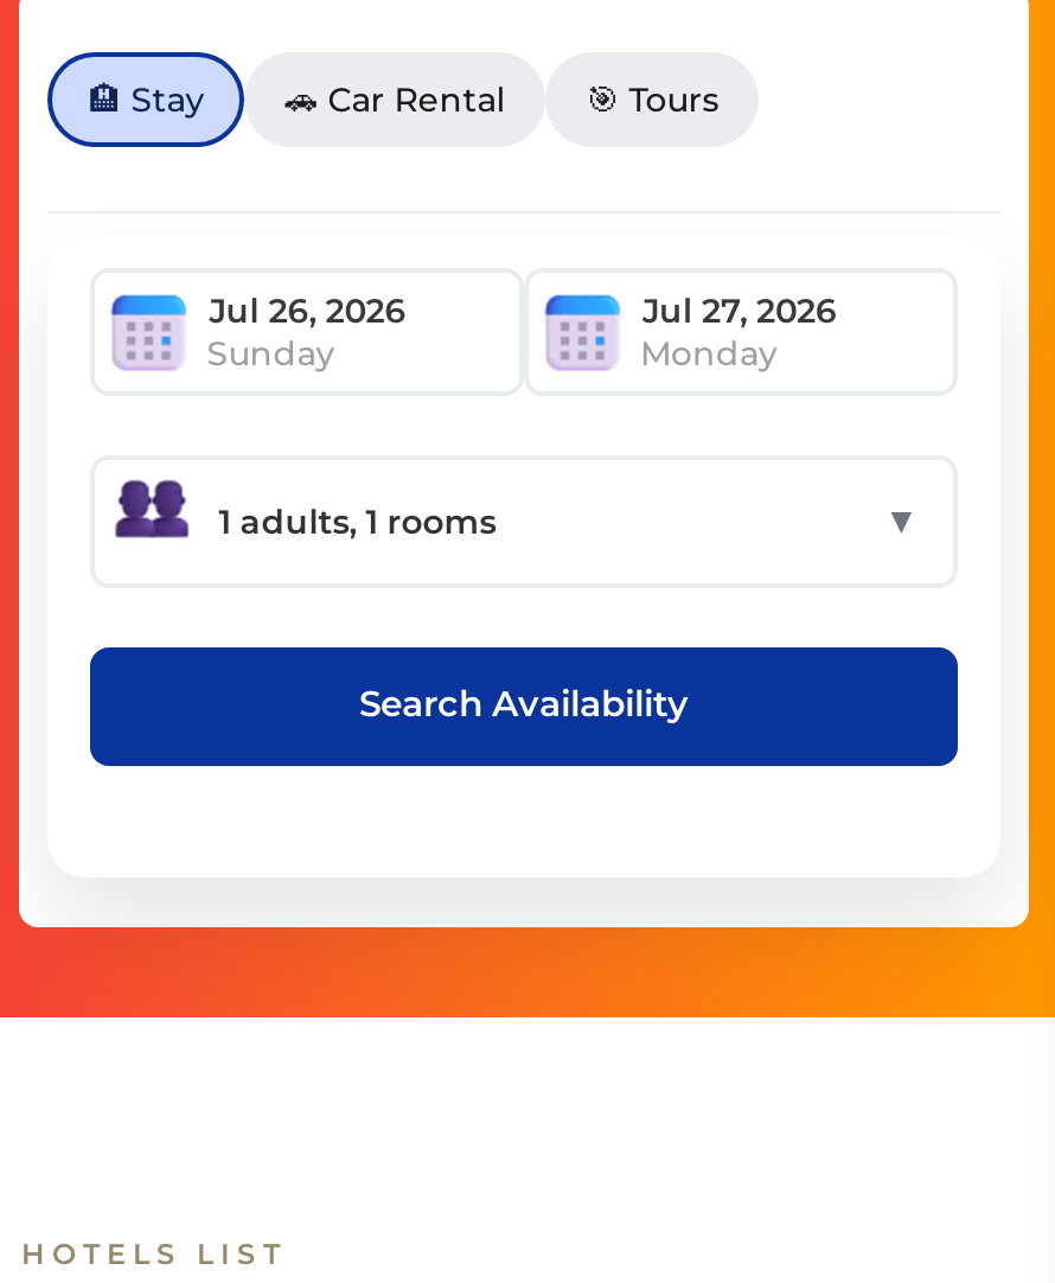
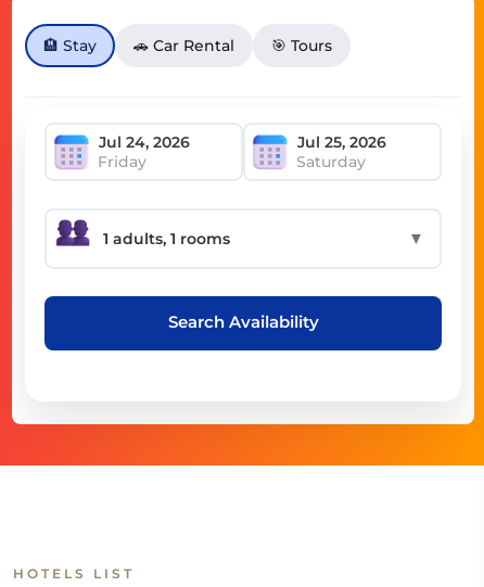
- Sunday
- Monday
+ Friday
+ Saturday
